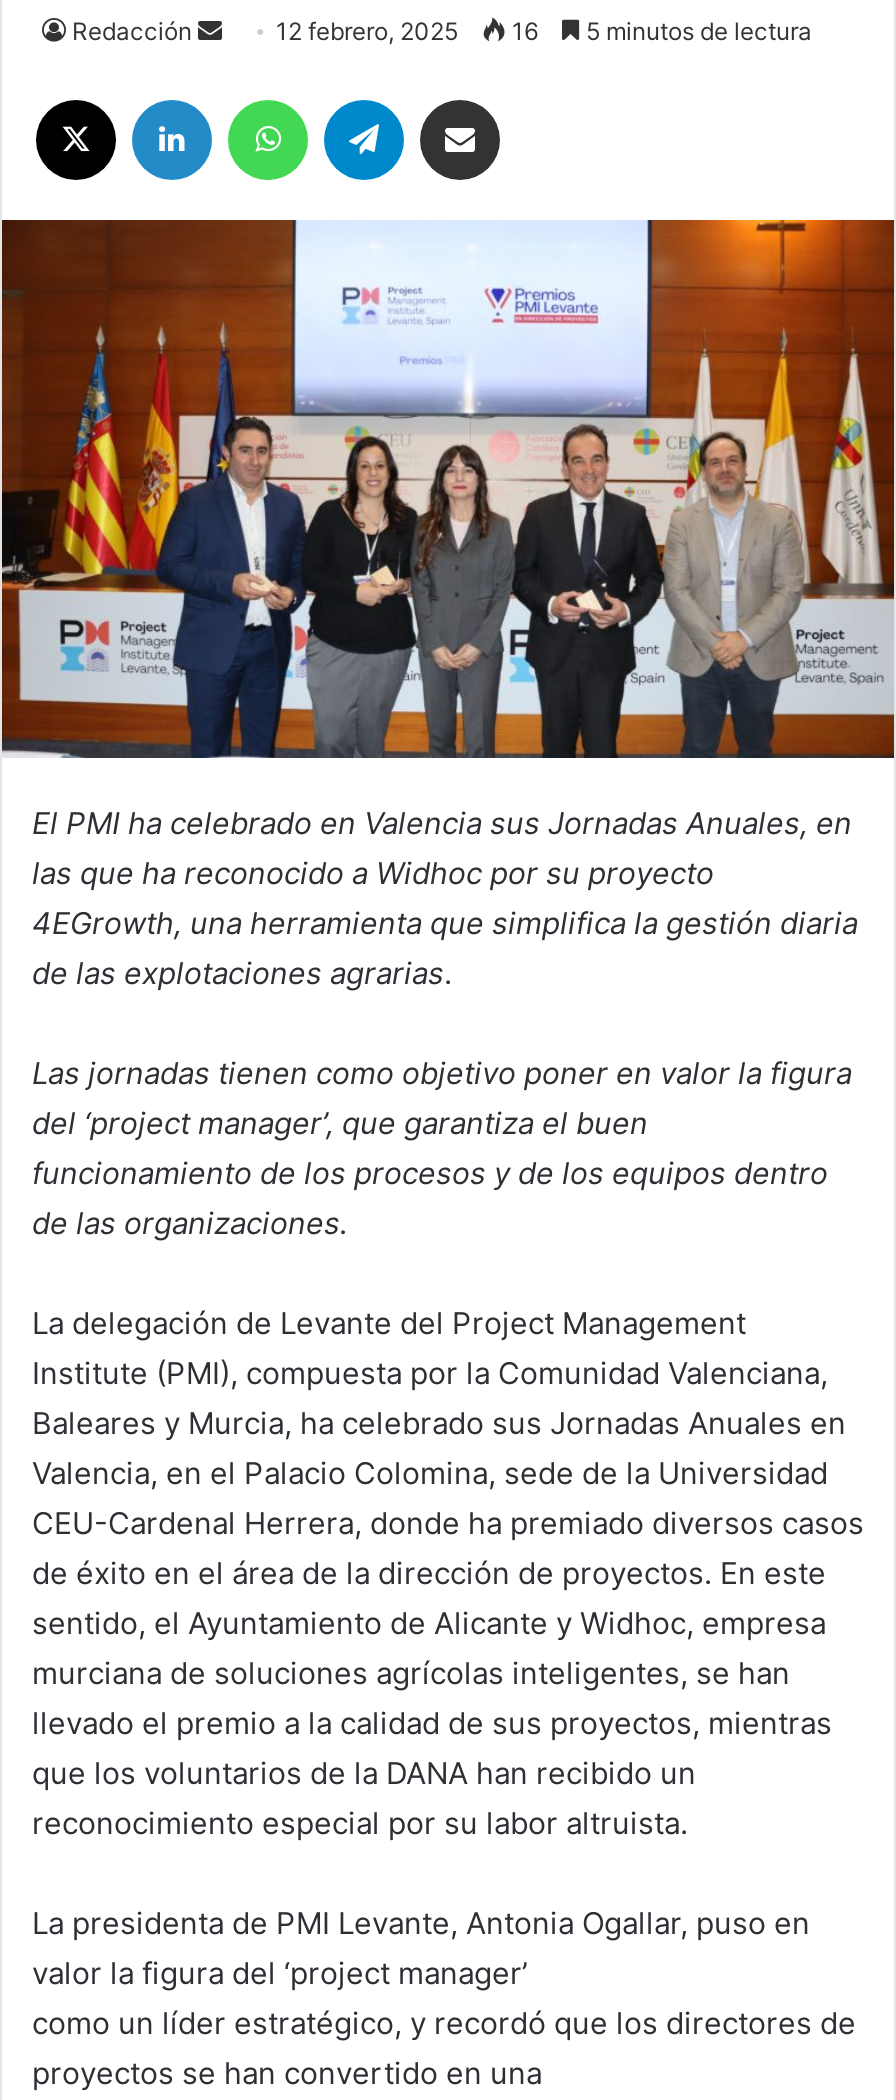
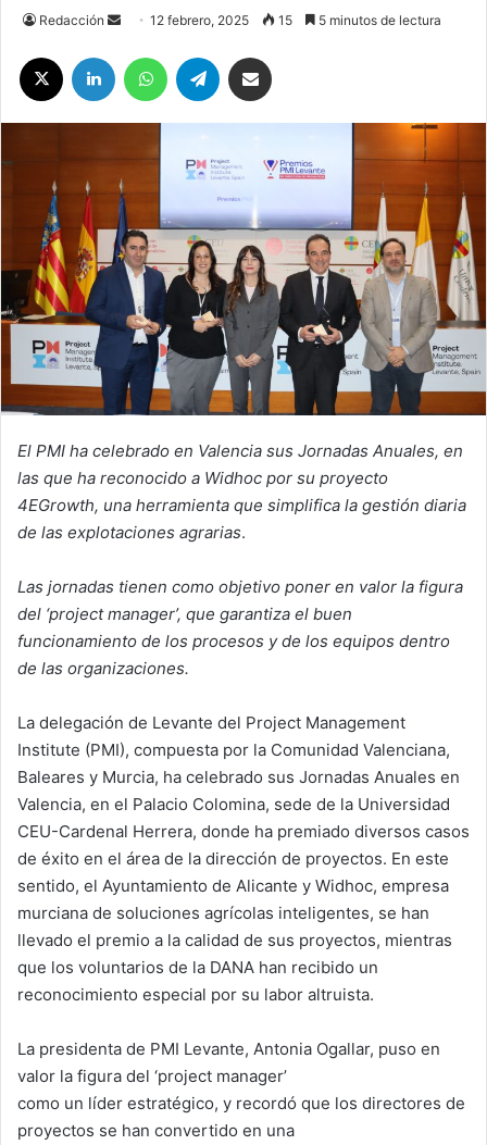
- 16
+ 15
